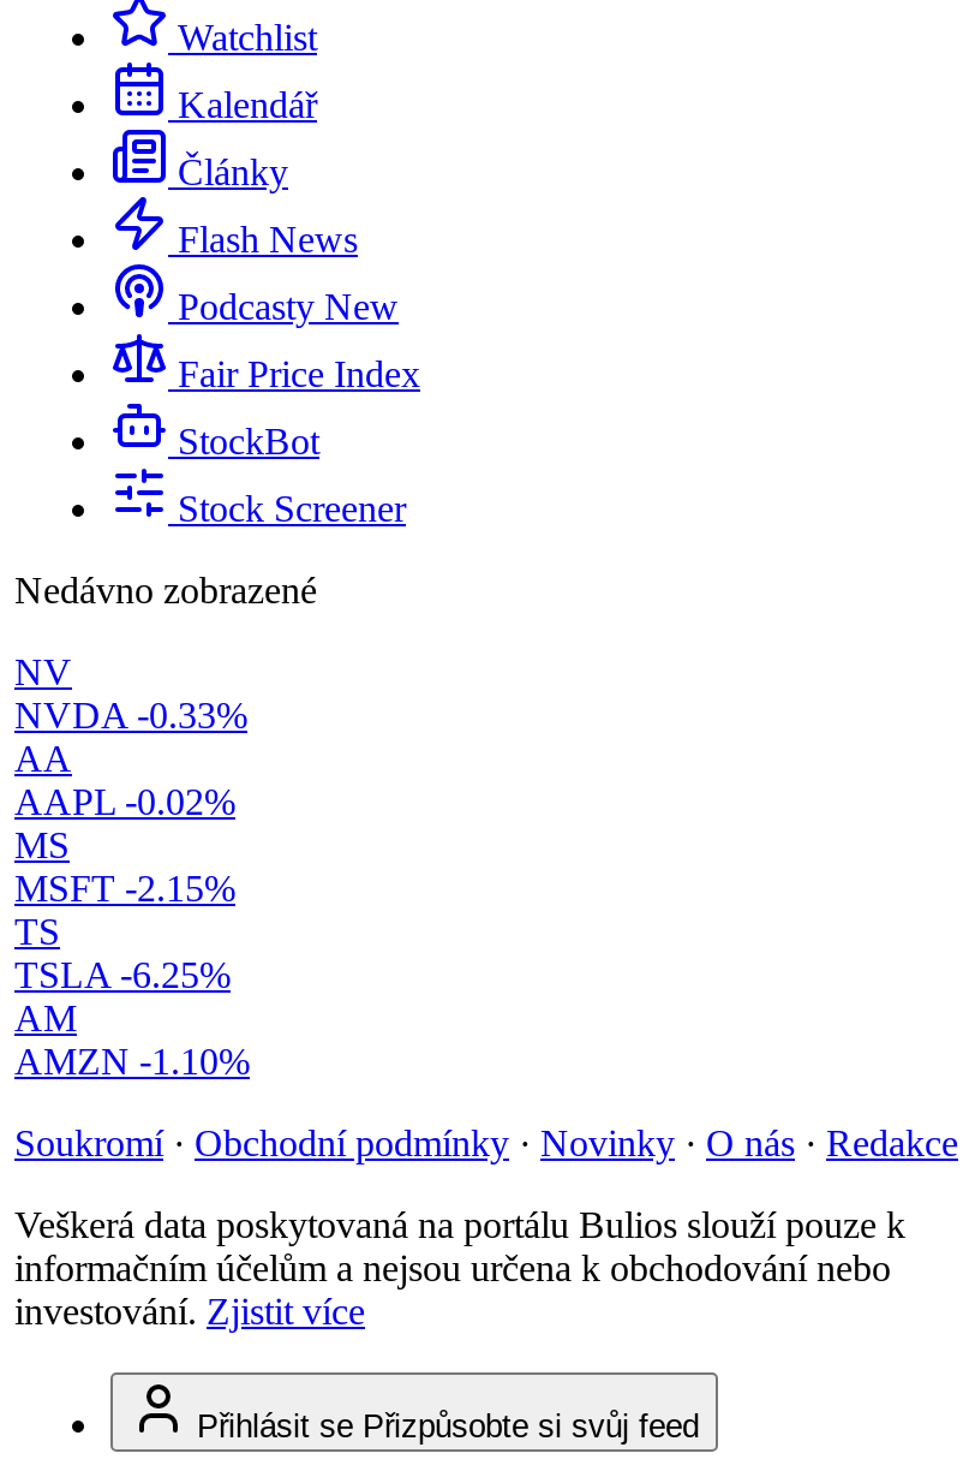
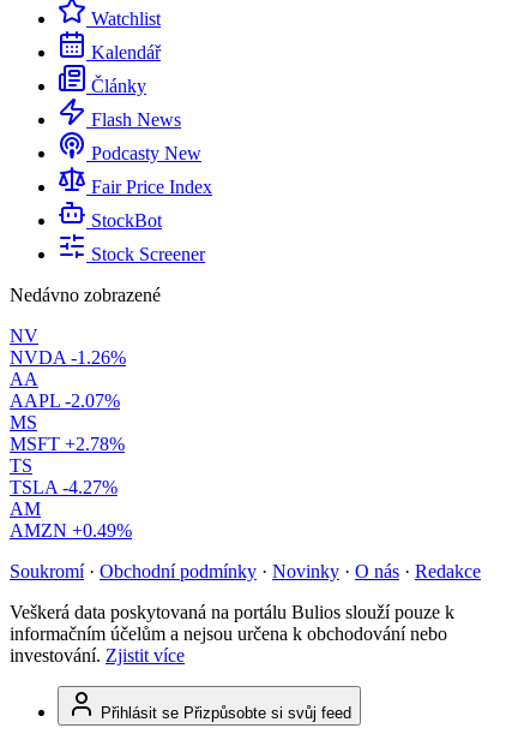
- NVDA -0.33%
+ NVDA -1.26%

- AAPL -0.02%
+ AAPL -2.07%

- MSFT -2.15%
+ MSFT +2.78%

- TSLA -6.25%
+ TSLA -4.27%

- AMZN -1.10%
+ AMZN +0.49%
